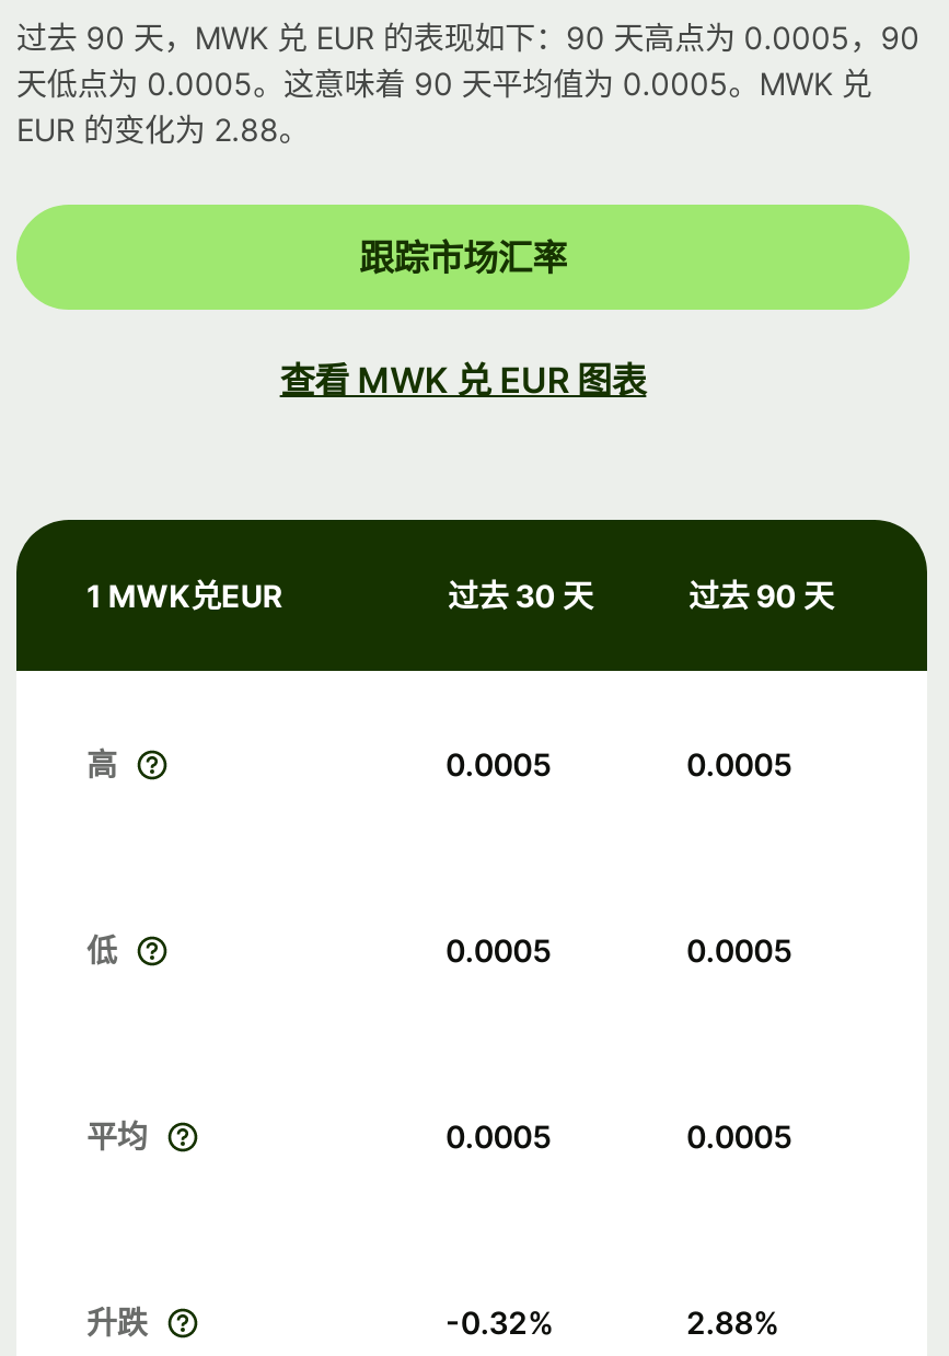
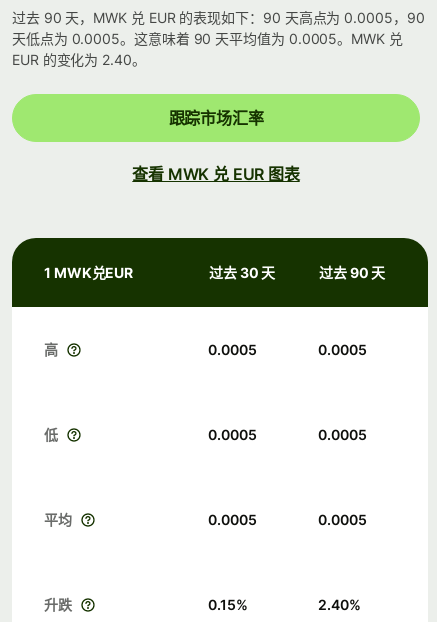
- EUR 的变化为 2.88。
+ EUR 的变化为 2.40。

- -0.32%
+ 0.15%

- 2.88%
+ 2.40%
